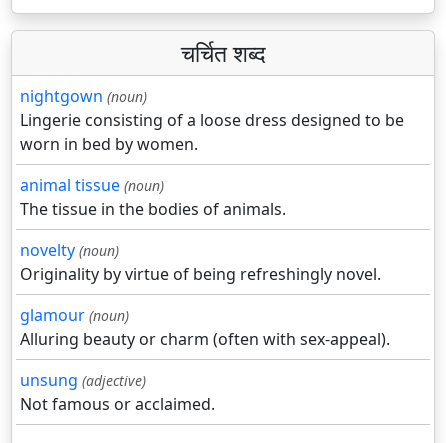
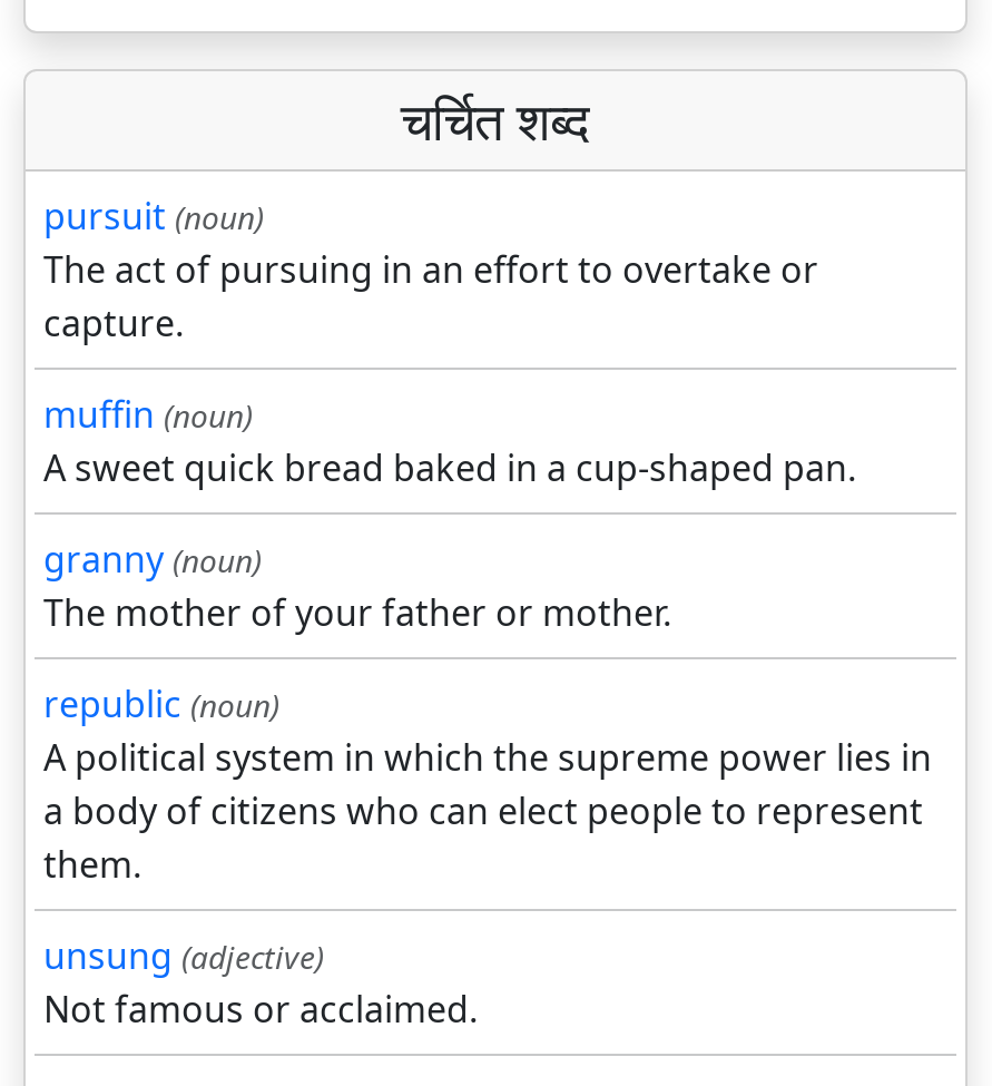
- nightgown (noun)
- Lingerie consisting of a loose dress designed to be
- worn in bed by women.
+ pursuit (noun)
+ The act of pursuing in an effort to overtake or
+ capture.

- animal tissue (noun)
- The tissue in the bodies of animals.
+ muffin (noun)
+ A sweet quick bread baked in a cup-shaped pan.

- novelty (noun)
- Originality by virtue of being refreshingly novel.
+ granny (noun)
+ The mother of your father or mother.

- glamour (noun)
- Alluring beauty or charm (often with sex-appeal).
+ republic (noun)
+ A political system in which the supreme power lies in
+ a body of citizens who can elect people to represent
+ them.
